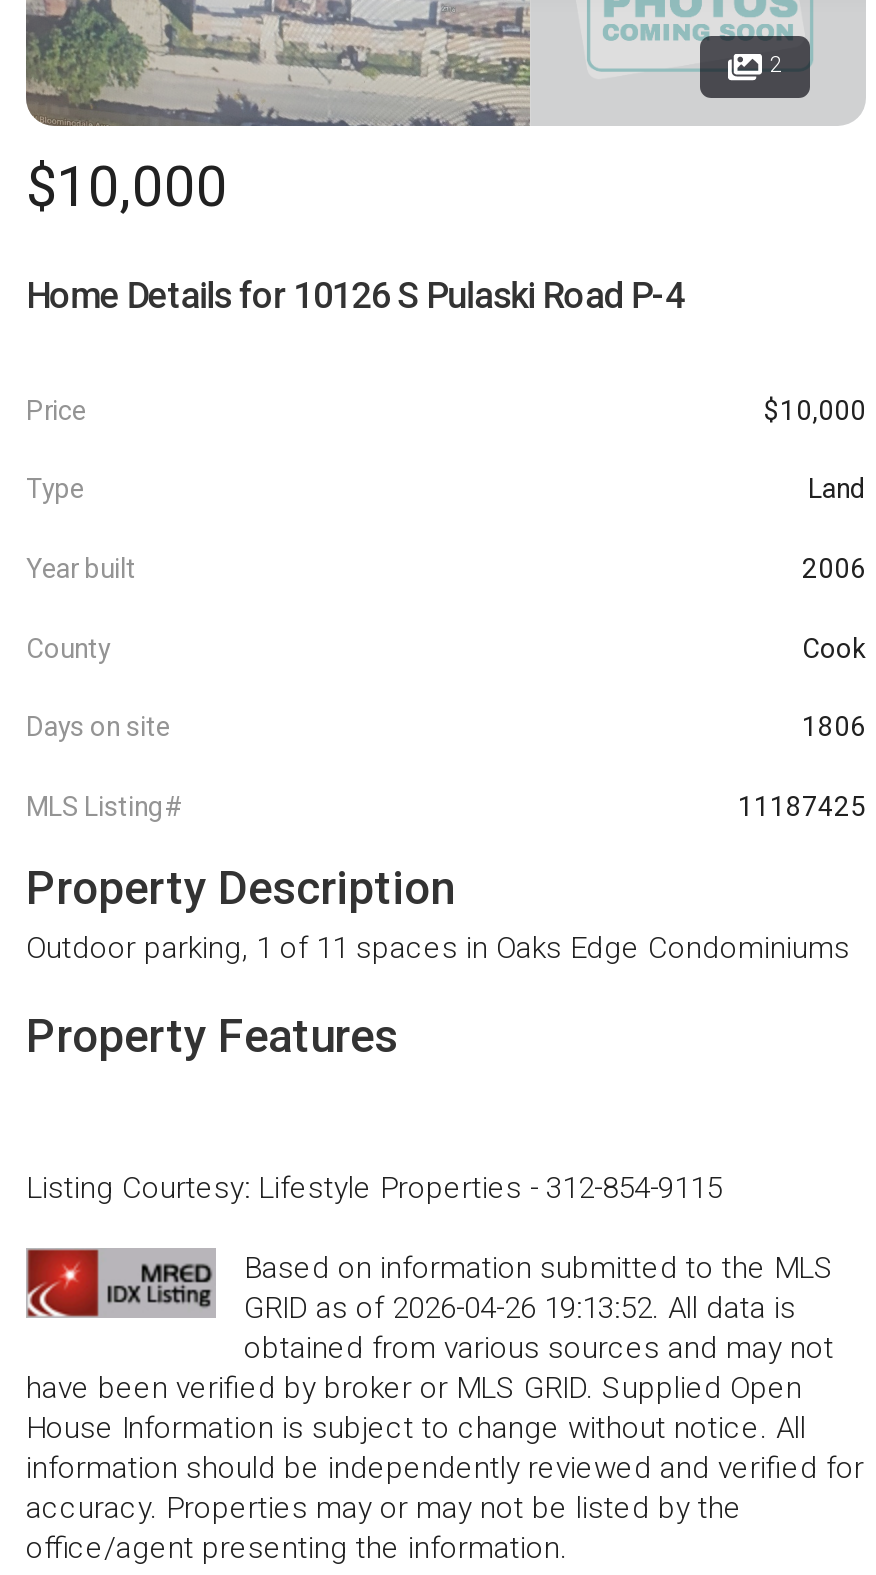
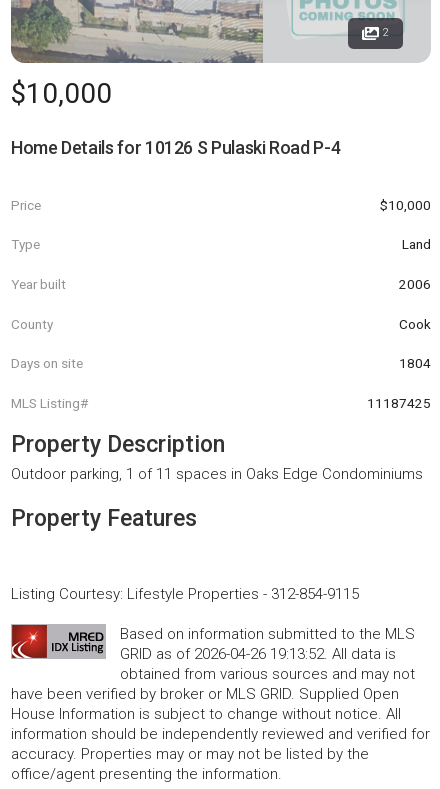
- 1806
+ 1804
